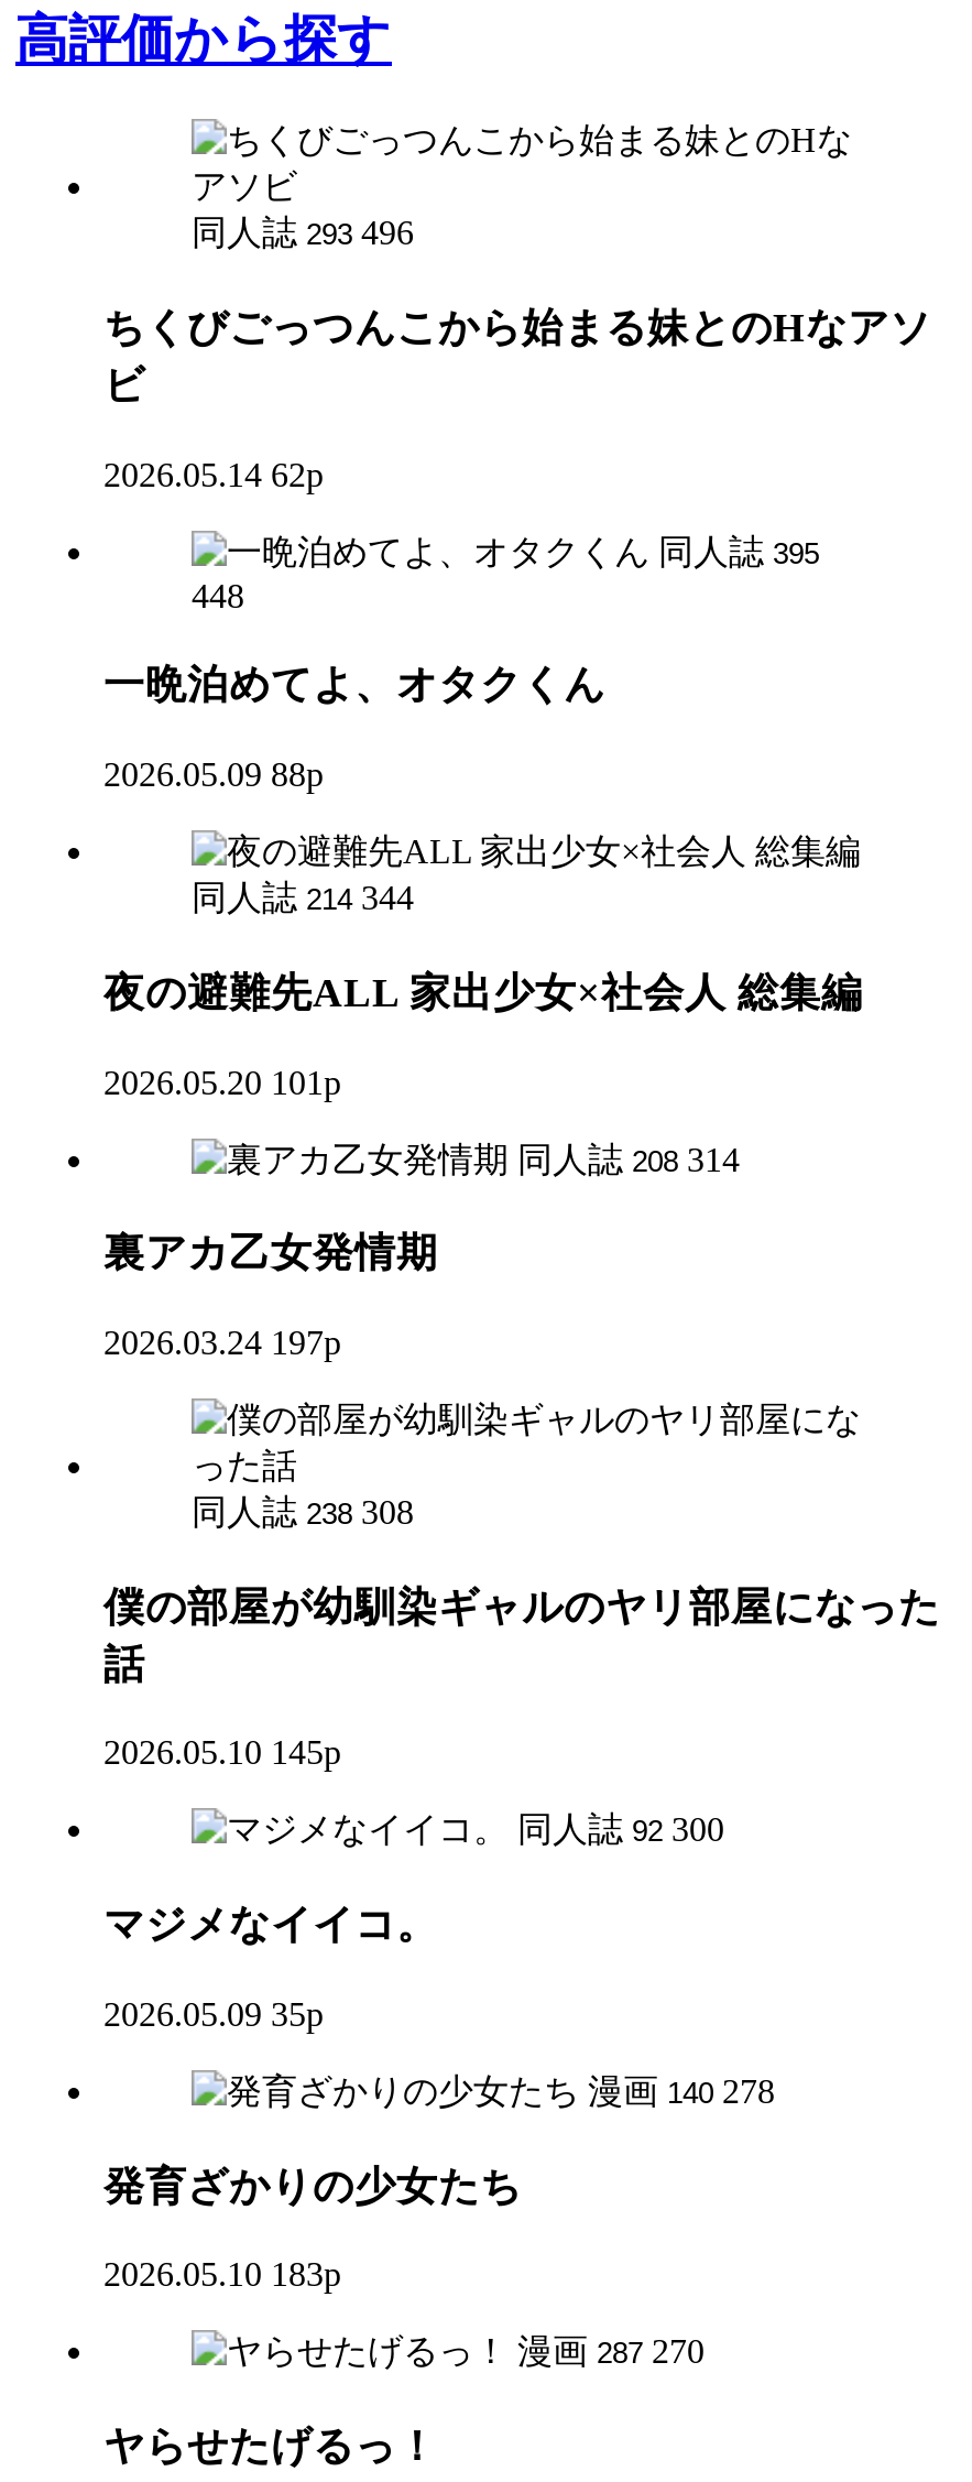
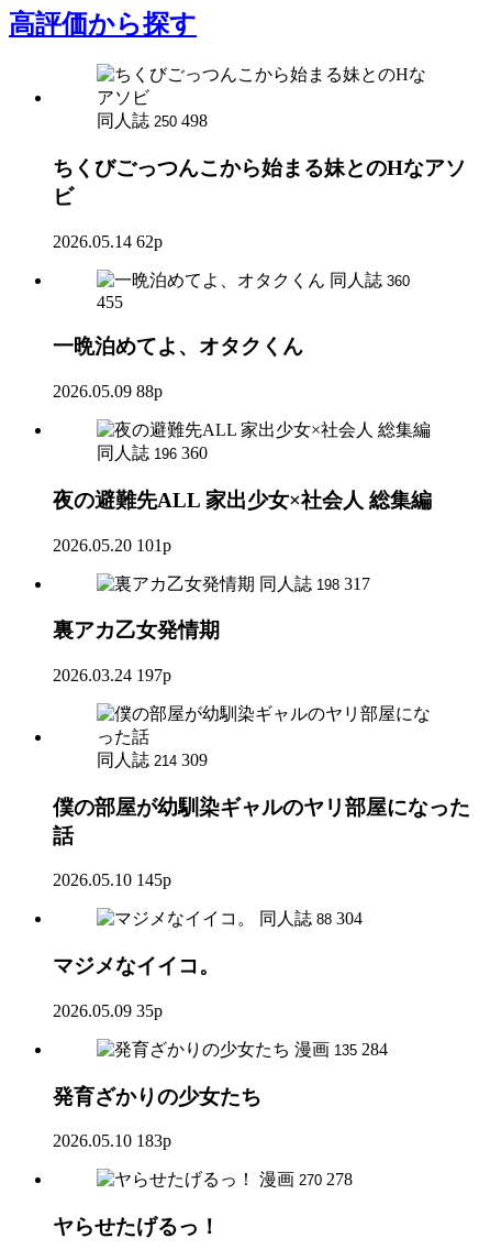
- 同人誌 293 496
+ 同人誌 250 498

- 同人誌 395
+ 同人誌 360

- 448
+ 455

- 同人誌 214 344
+ 同人誌 196 360

- 同人誌 208 314
+ 同人誌 198 317

- 同人誌 238 308
+ 同人誌 214 309

- 同人誌 92 300
+ 同人誌 88 304

- 漫画 140 278
+ 漫画 135 284

- 漫画 287 270
+ 漫画 270 278
